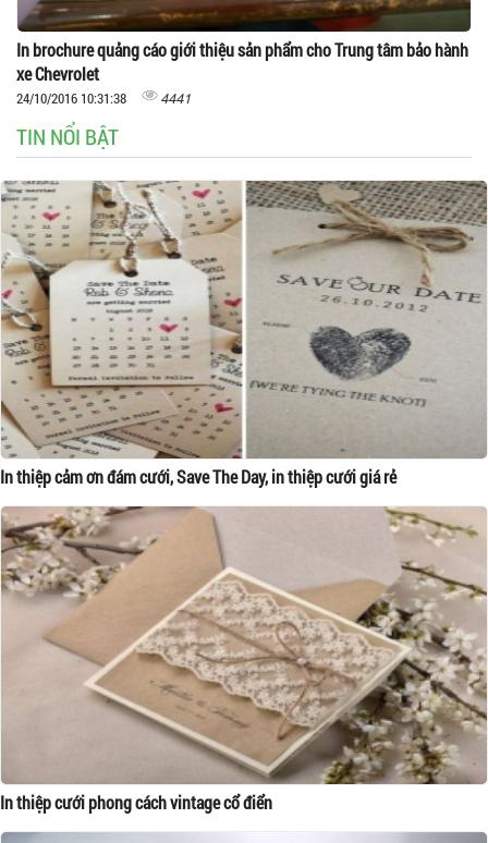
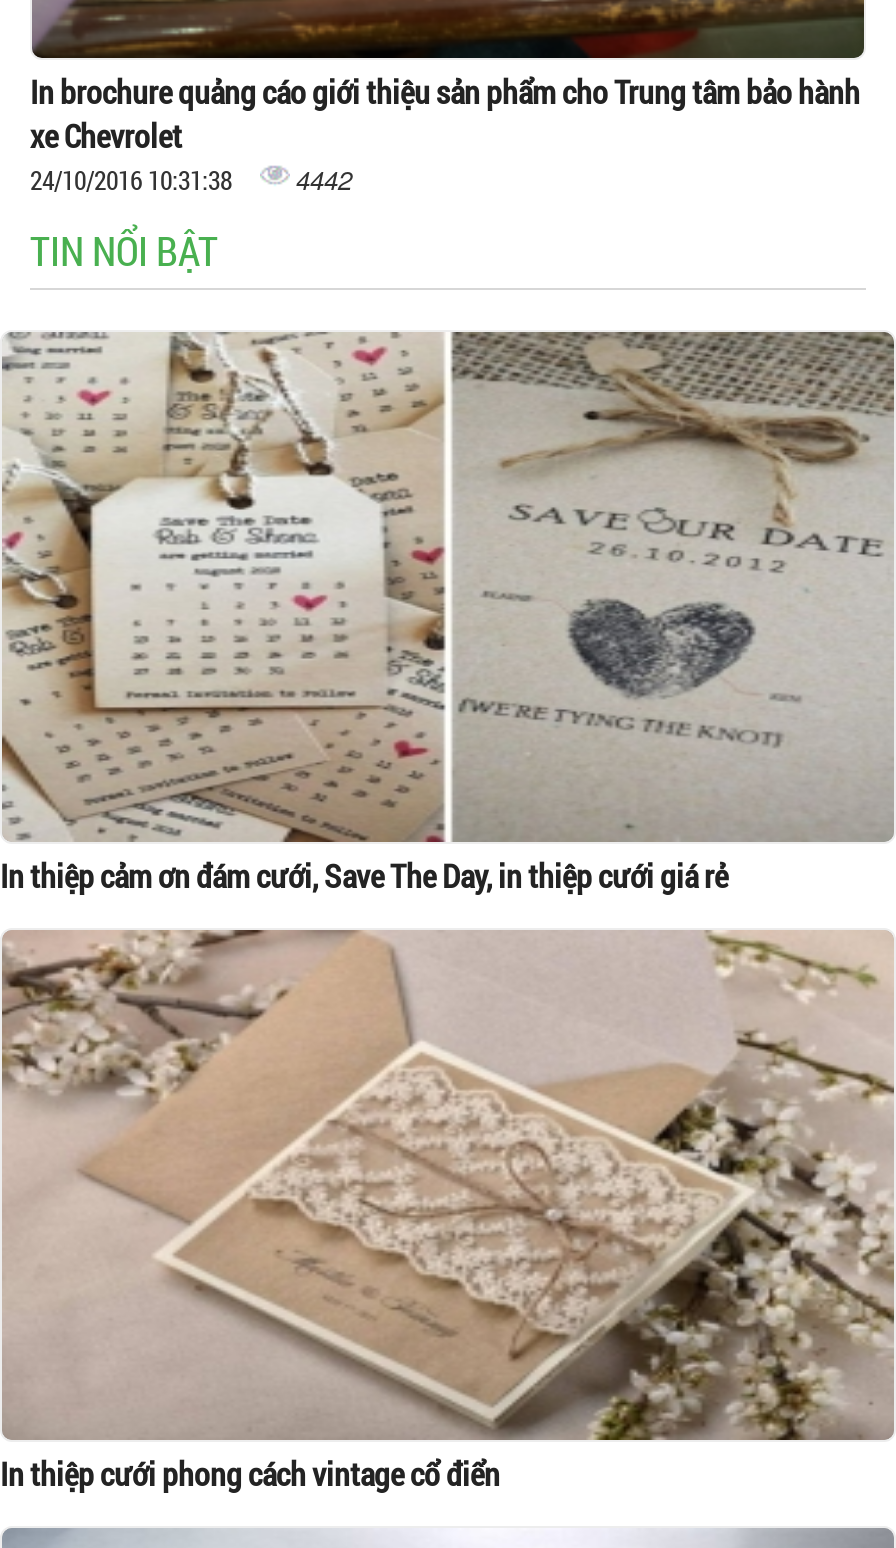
- 24/10/2016 10:31:38 4441
+ 24/10/2016 10:31:38 4442
